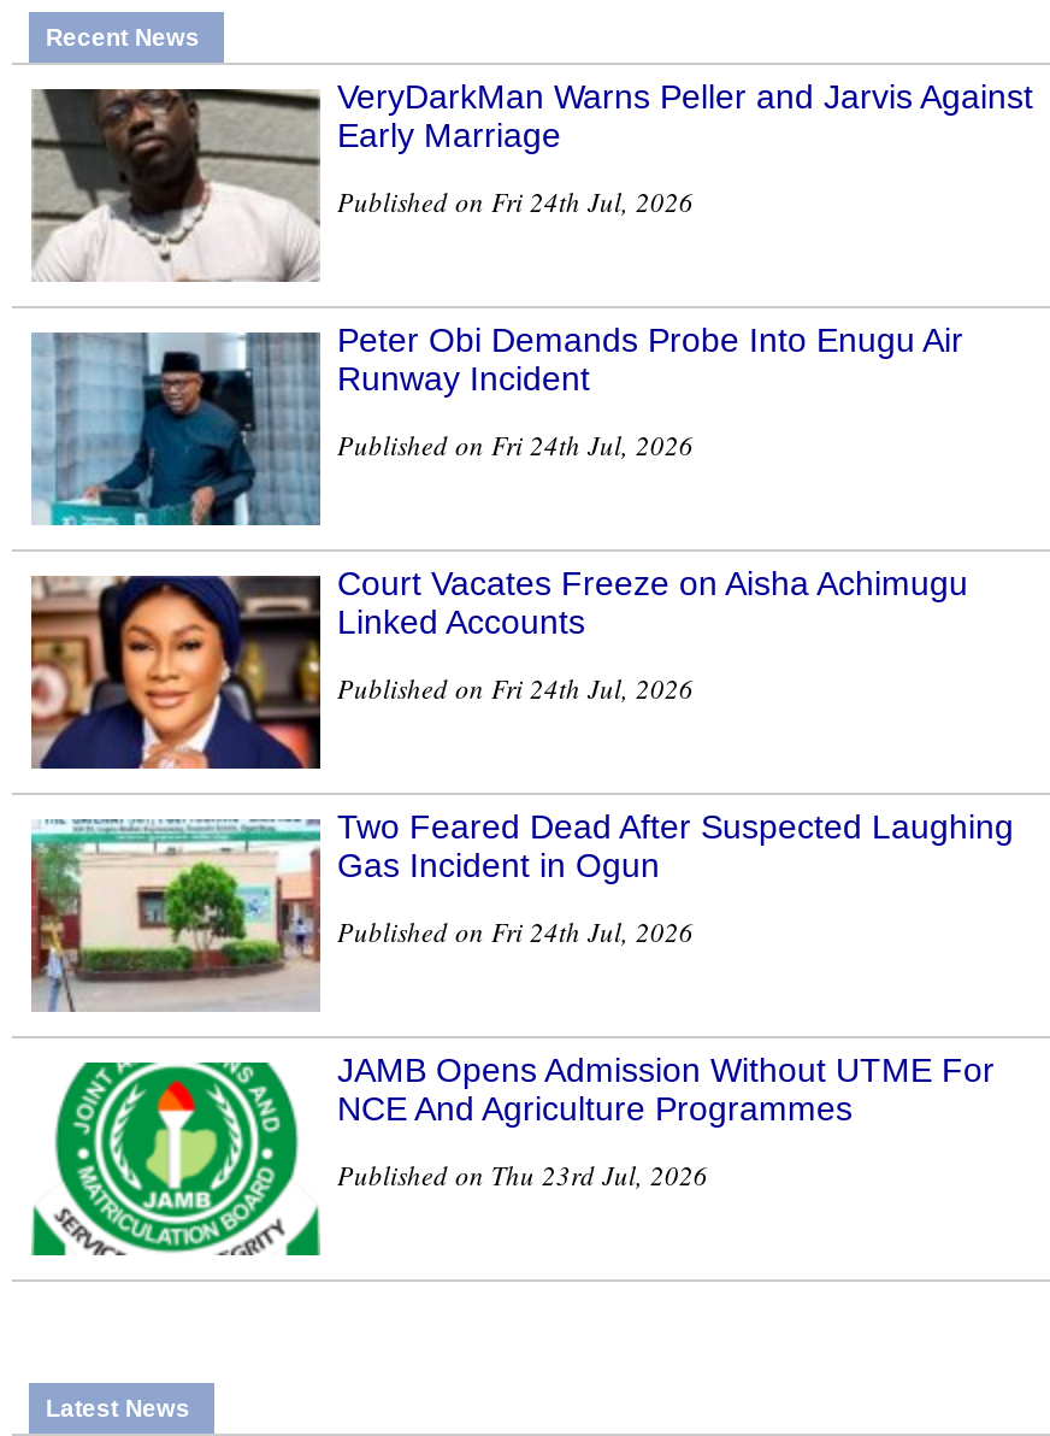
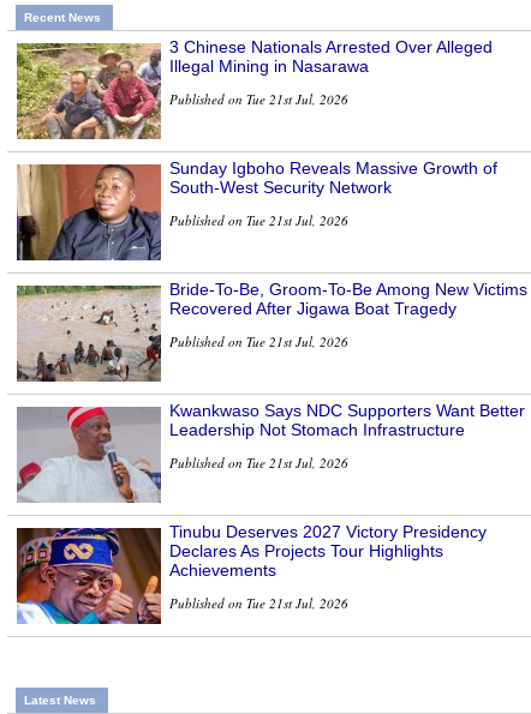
- [image]
- VeryDarkMan Warns Peller and Jarvis Against
- Early Marriage
+ [image]
+ 3 Chinese Nationals Arrested Over Alleged
+ Illegal Mining in Nasarawa

- Published on Fri 24th Jul, 2026
+ Published on Tue 21st Jul, 2026

- [image]
- Peter Obi Demands Probe Into Enugu Air
- Runway Incident
+ [image]
+ Sunday Igboho Reveals Massive Growth of
+ South-West Security Network

- Published on Fri 24th Jul, 2026
+ Published on Tue 21st Jul, 2026

- [image]
- Court Vacates Freeze on Aisha Achimugu
- Linked Accounts
+ [image]
+ Bride-To-Be, Groom-To-Be Among New Victims
+ Recovered After Jigawa Boat Tragedy

- Published on Fri 24th Jul, 2026
+ Published on Tue 21st Jul, 2026

- [image]
- Two Feared Dead After Suspected Laughing
- Gas Incident in Ogun
+ [image]
+ Kwankwaso Says NDC Supporters Want Better
+ Leadership Not Stomach Infrastructure

- Published on Fri 24th Jul, 2026
+ Published on Tue 21st Jul, 2026

- [image]
- JAMB Opens Admission Without UTME For
- NCE And Agriculture Programmes
+ [image]
+ Tinubu Deserves 2027 Victory Presidency
+ Declares As Projects Tour Highlights
+ Achievements

- Published on Thu 23rd Jul, 2026
+ Published on Tue 21st Jul, 2026
